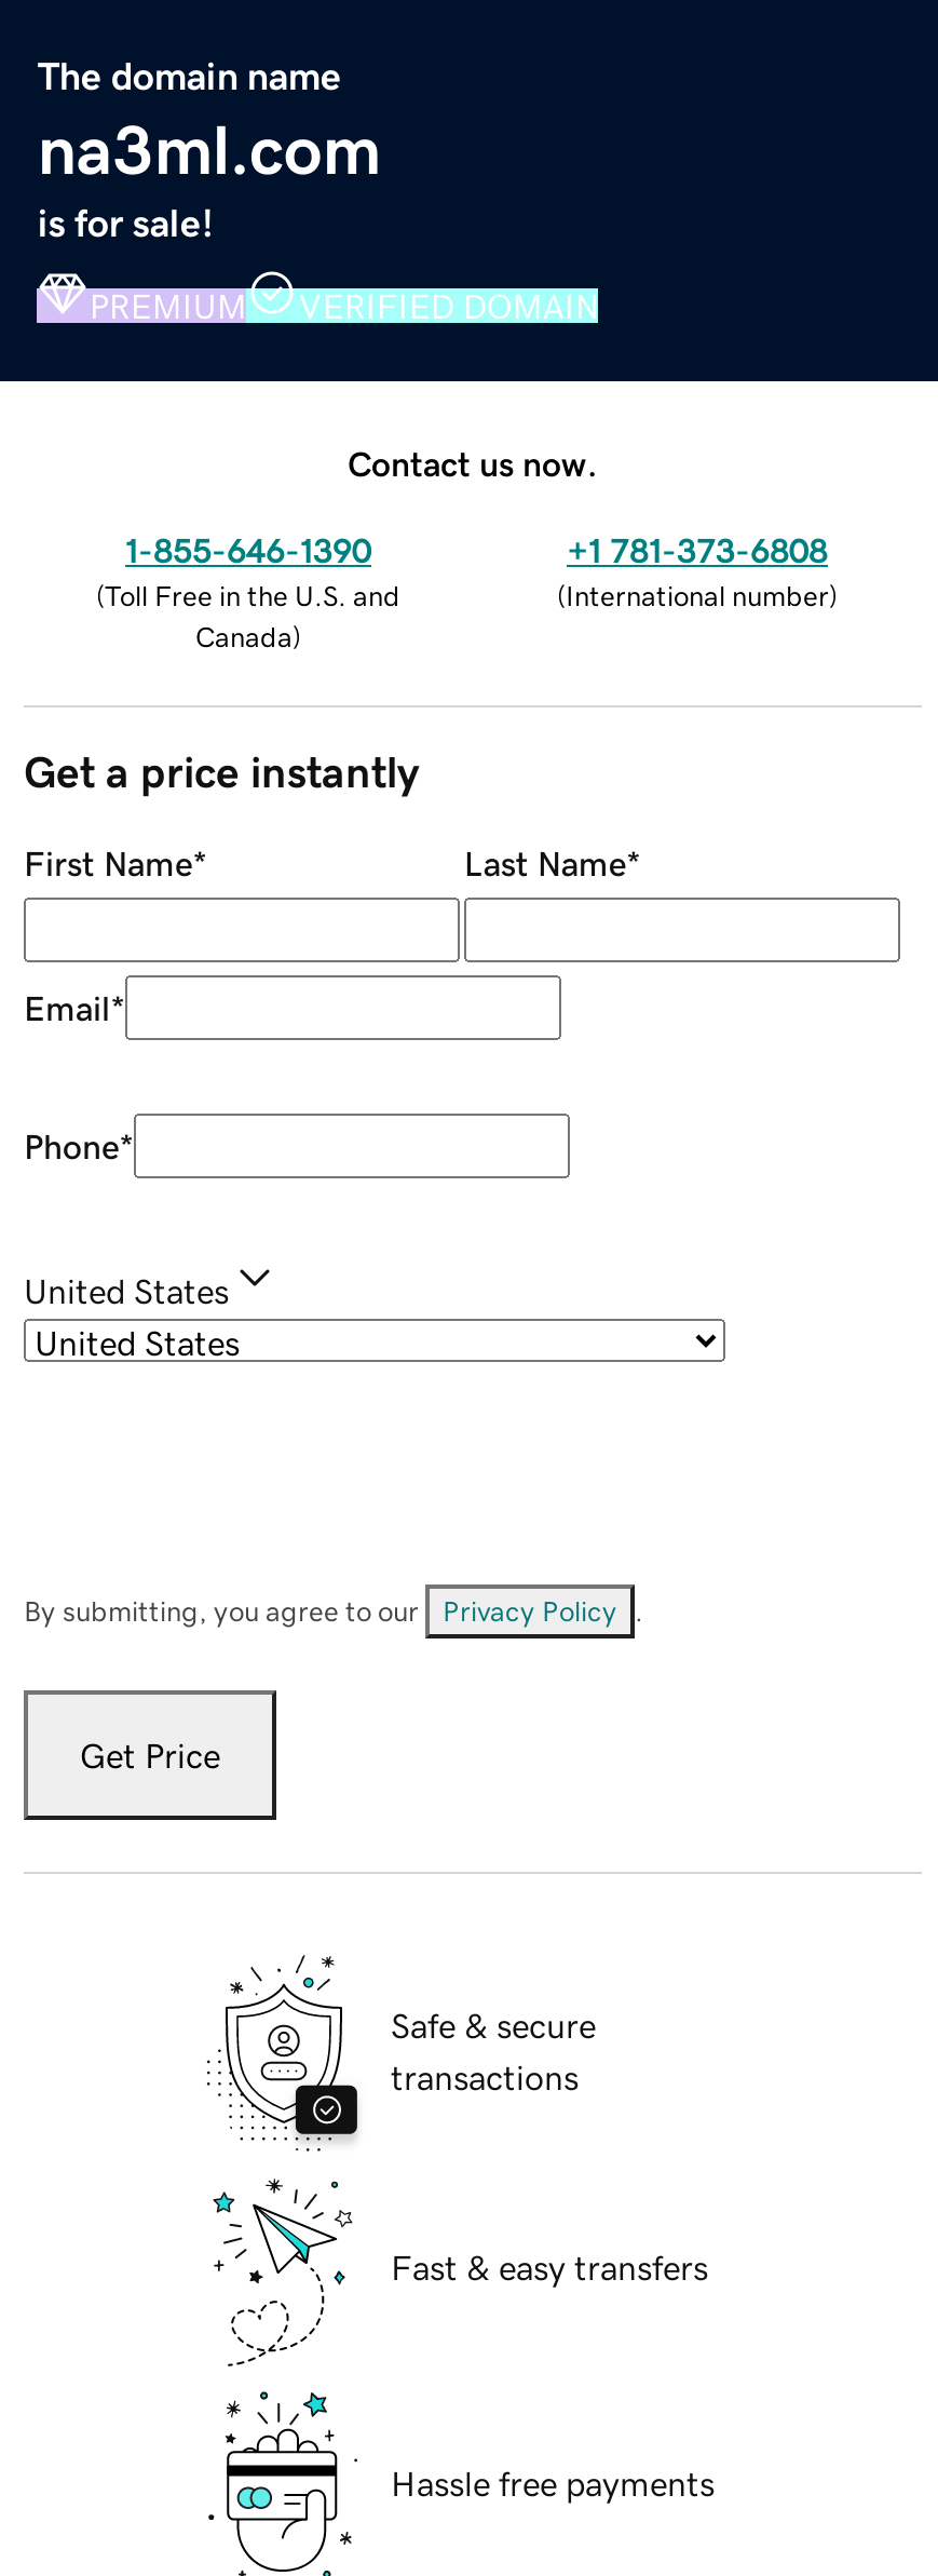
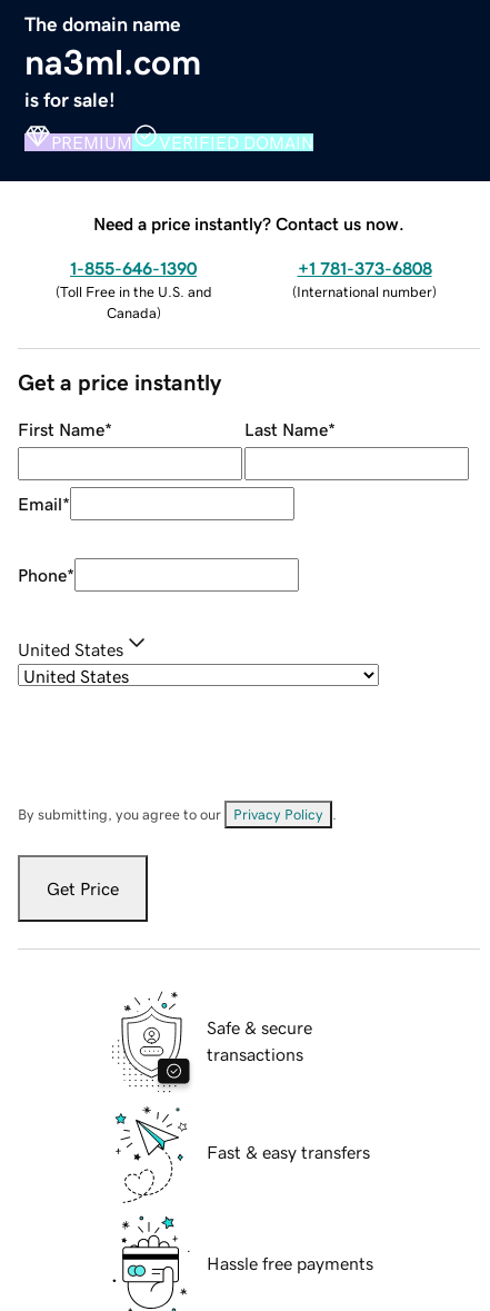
- Contact us now.
+ Need a price instantly? Contact us now.
